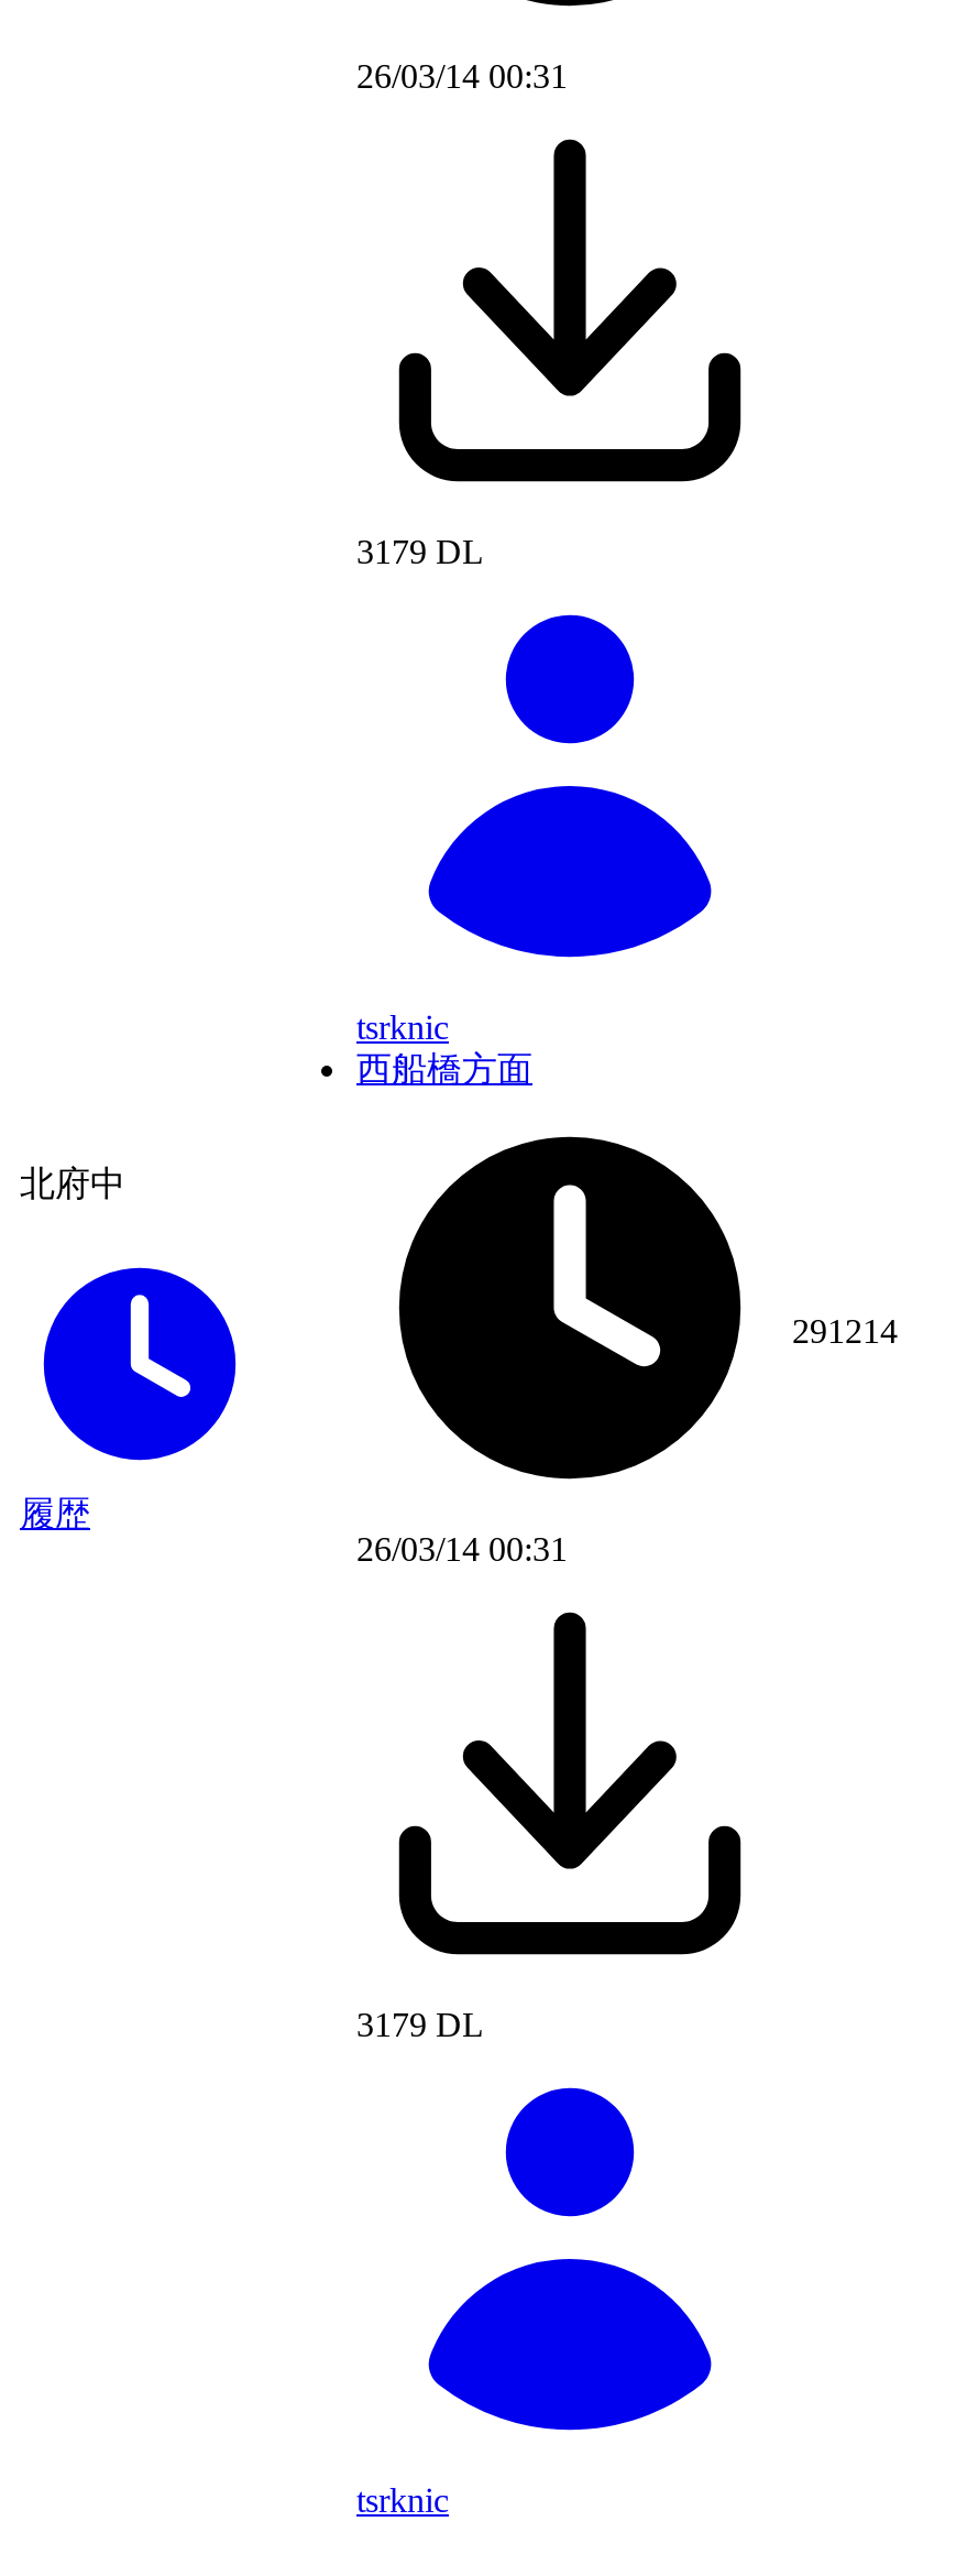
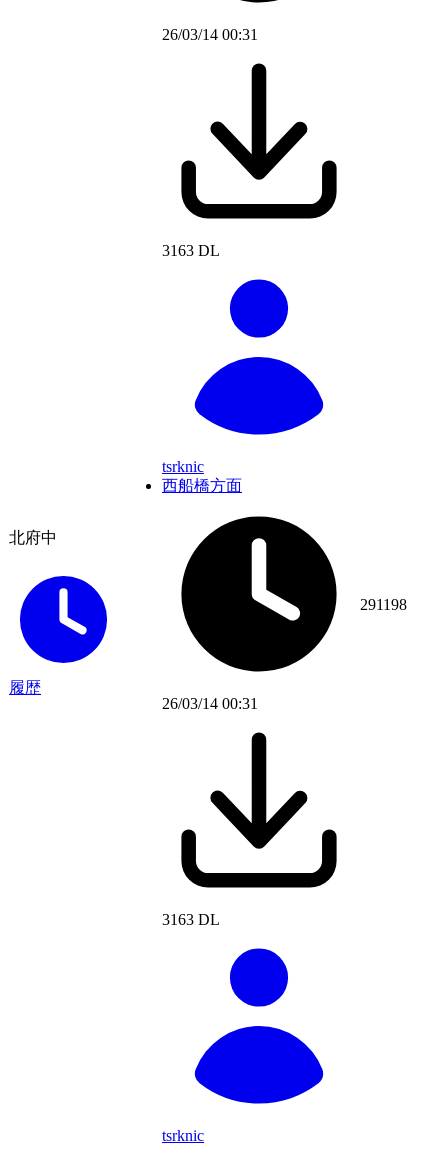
- 3179 DL
+ 3163 DL

- 291214
+ 291198

- 3179 DL
+ 3163 DL
